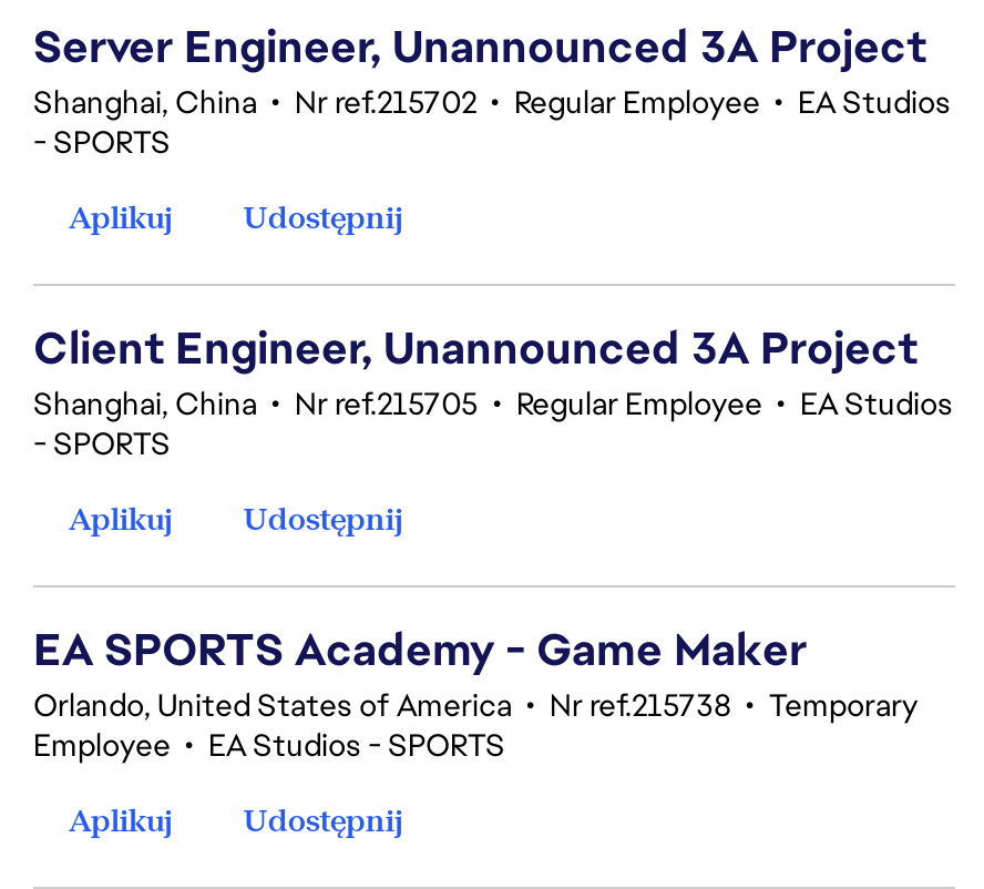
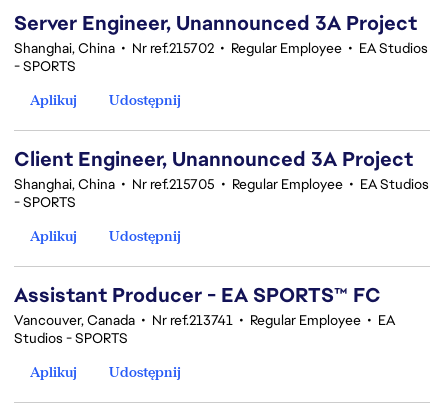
- EA SPORTS Academy - Game Maker
- Orlando, United States of America • Nr ref.215738 • Temporary
- Employee • EA Studios - SPORTS
+ Assistant Producer - EA SPORTS™ FC
+ Vancouver, Canada • Nr ref.213741 • Regular Employee • EA
+ Studios - SPORTS
